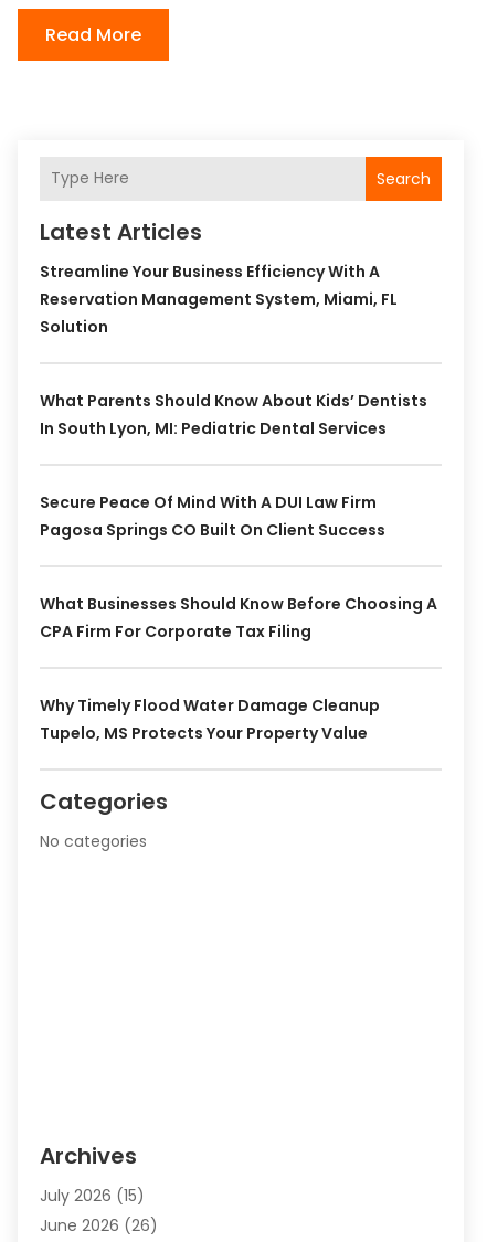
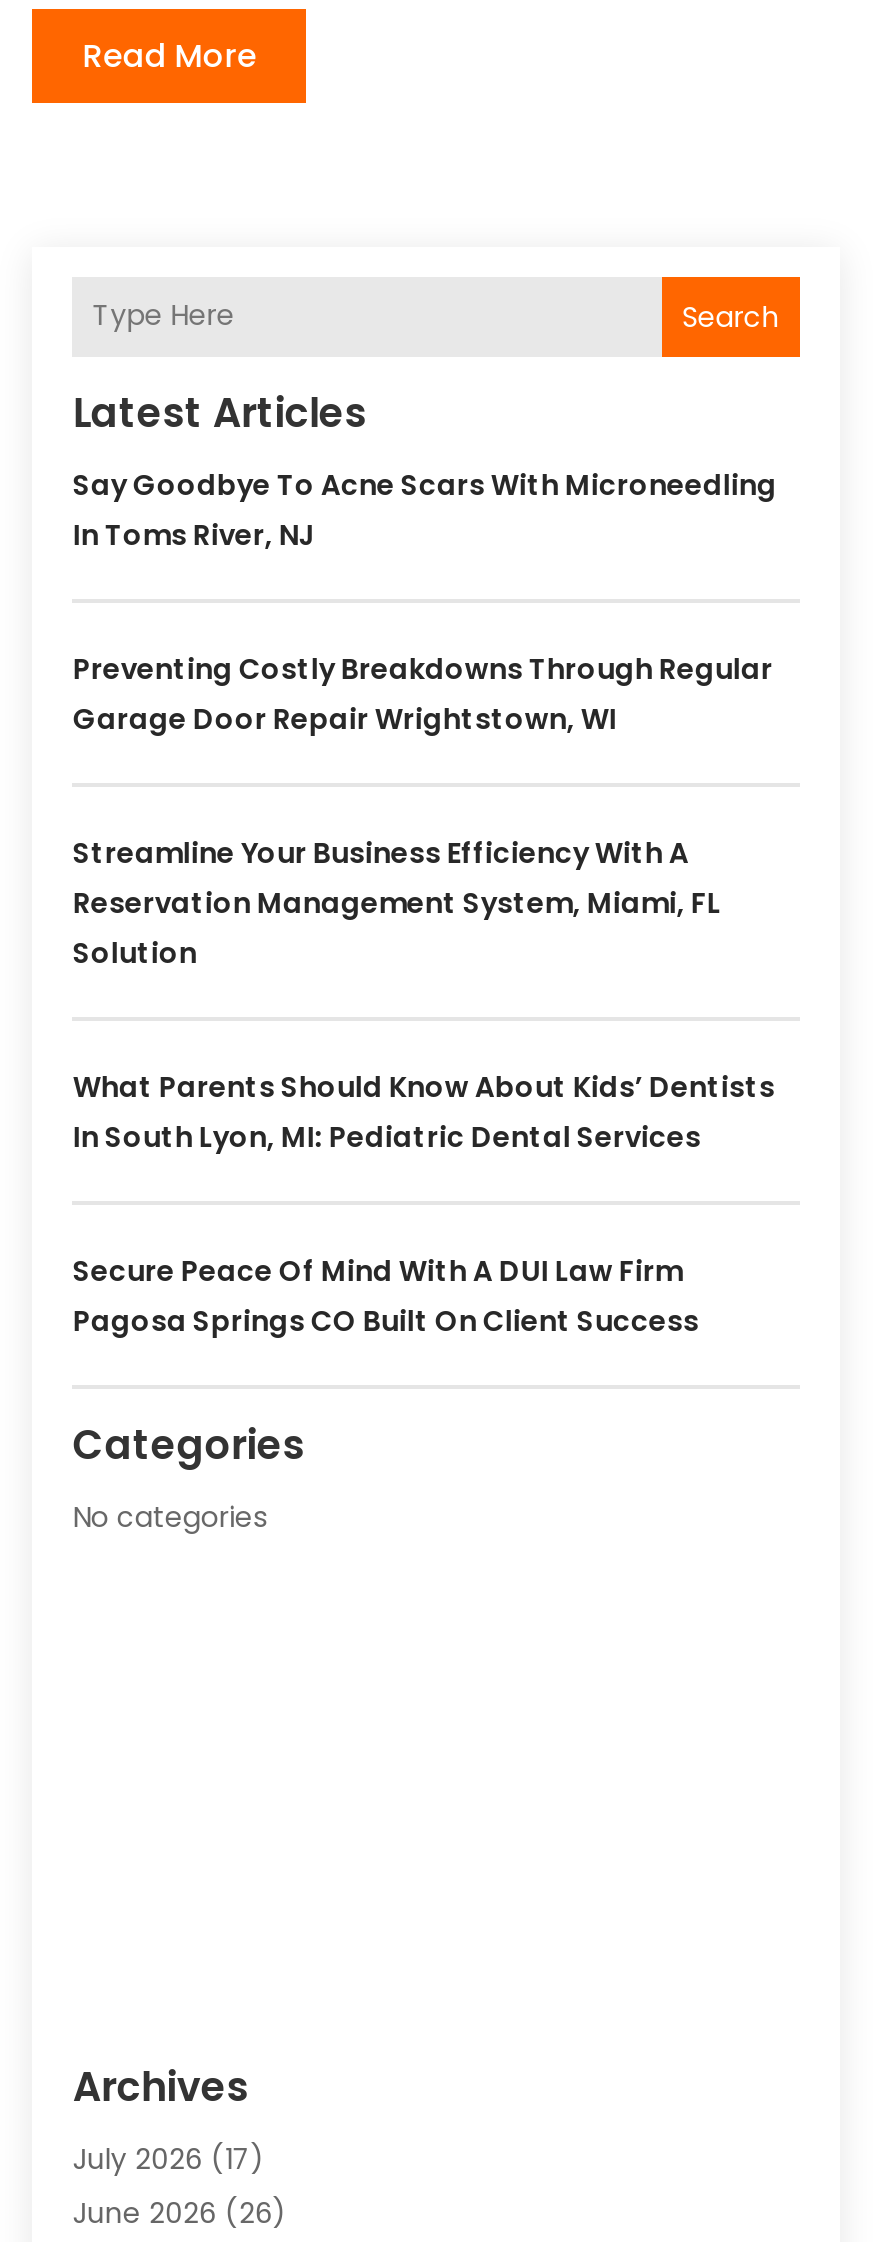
+ Say Goodbye To Acne Scars With Microneedling
+ In Toms River, NJ
+ Preventing Costly Breakdowns Through Regular
+ Garage Door Repair Wrightstown, WI

moved down: Streamline Your Business Efficiency With A | Reservation Management System, Miami, FL | Solution | What Parents Should Know About Kids’ Dentists | In South Lyon, MI: Pediatric Dental Services | Secure Peace Of Mind With A DUI Law Firm | Pagosa Springs CO Built On Client Success

- What Businesses Should Know Before Choosing A
- CPA Firm For Corporate Tax Filing
- Why Timely Flood Water Damage Cleanup
- Tupelo, MS Protects Your Property Value

- July 2026 (15)
+ July 2026 (17)
